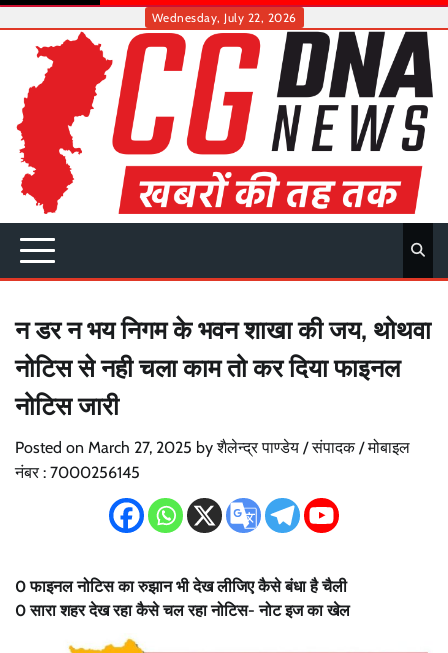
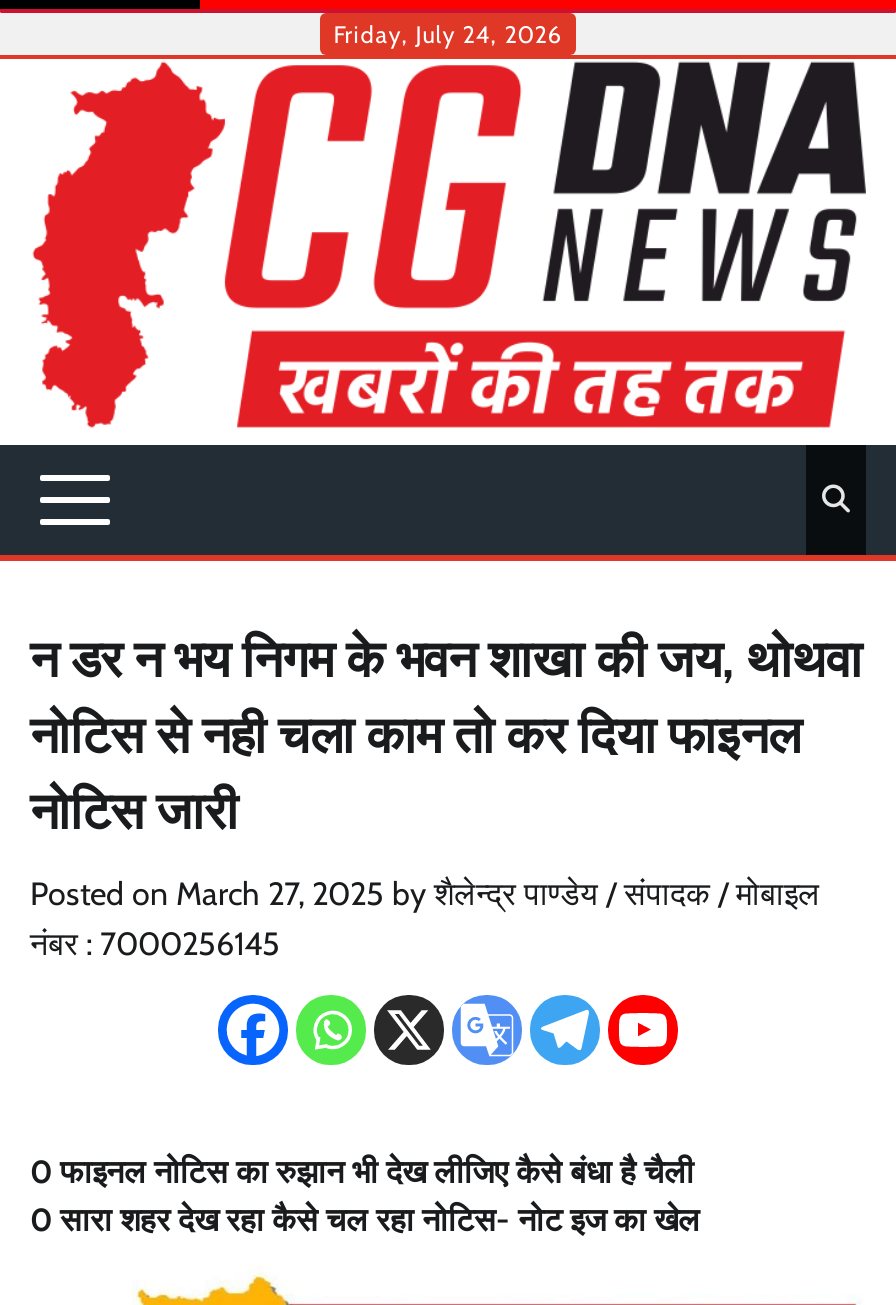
- Wednesday, July 22, 2026
+ Friday, July 24, 2026
